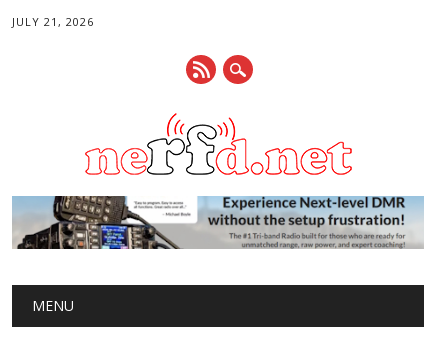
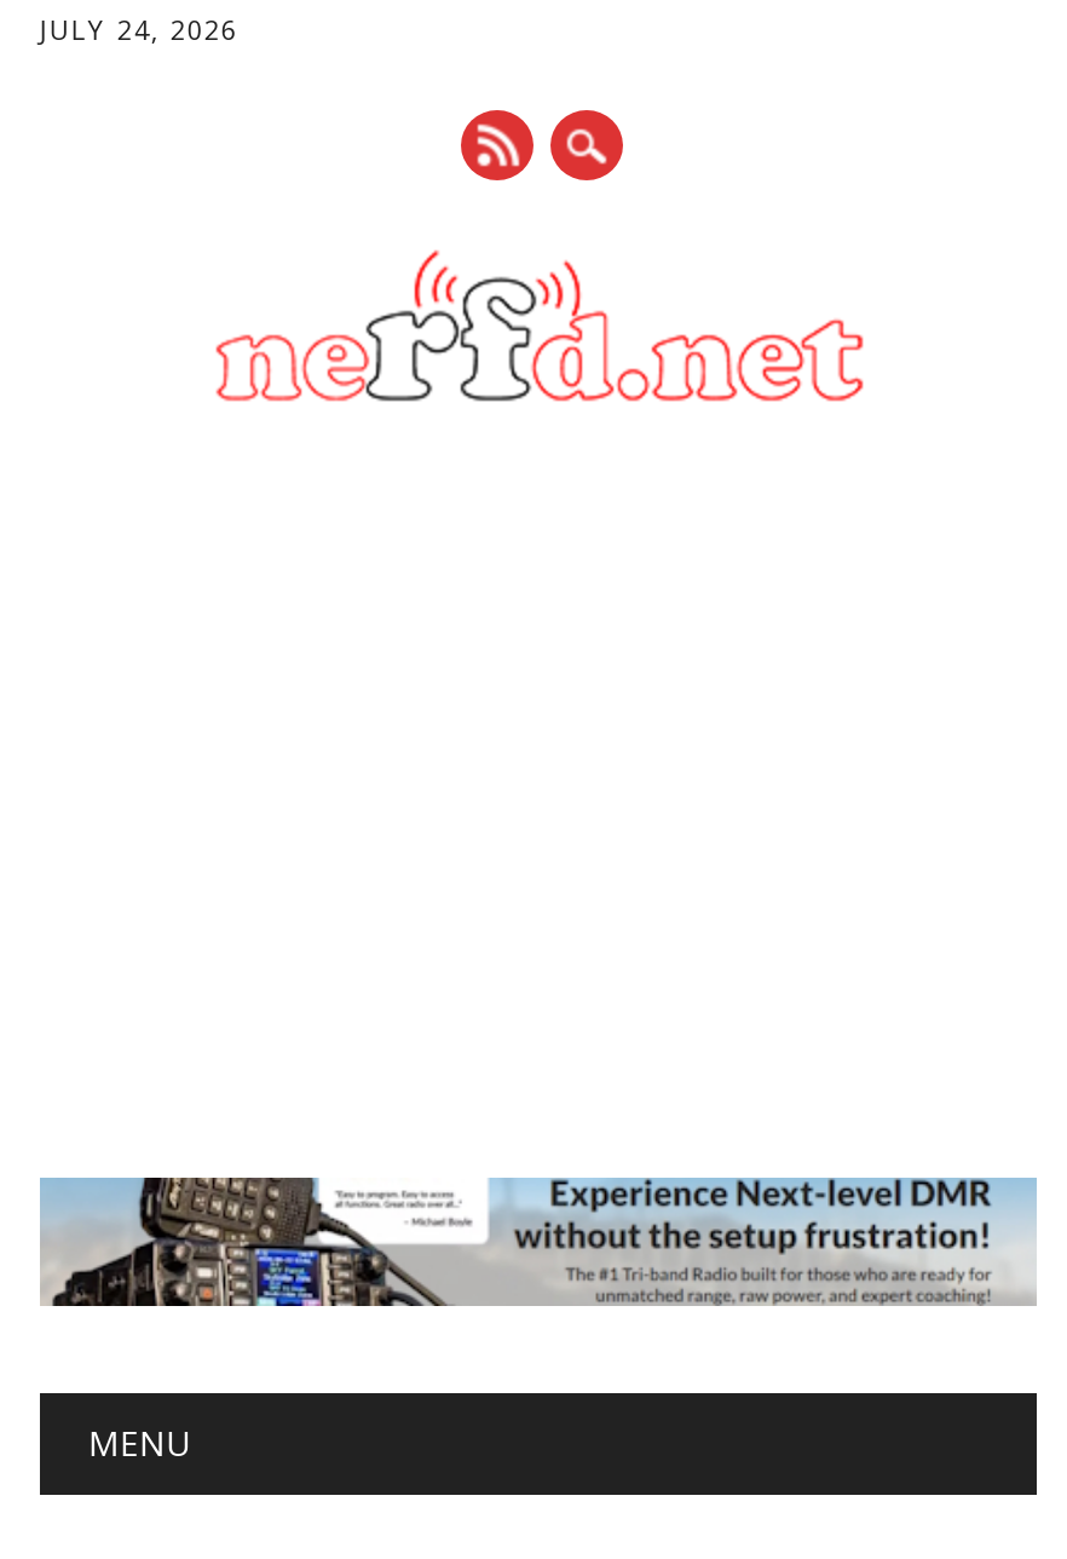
- JULY 21, 2026
+ JULY 24, 2026
